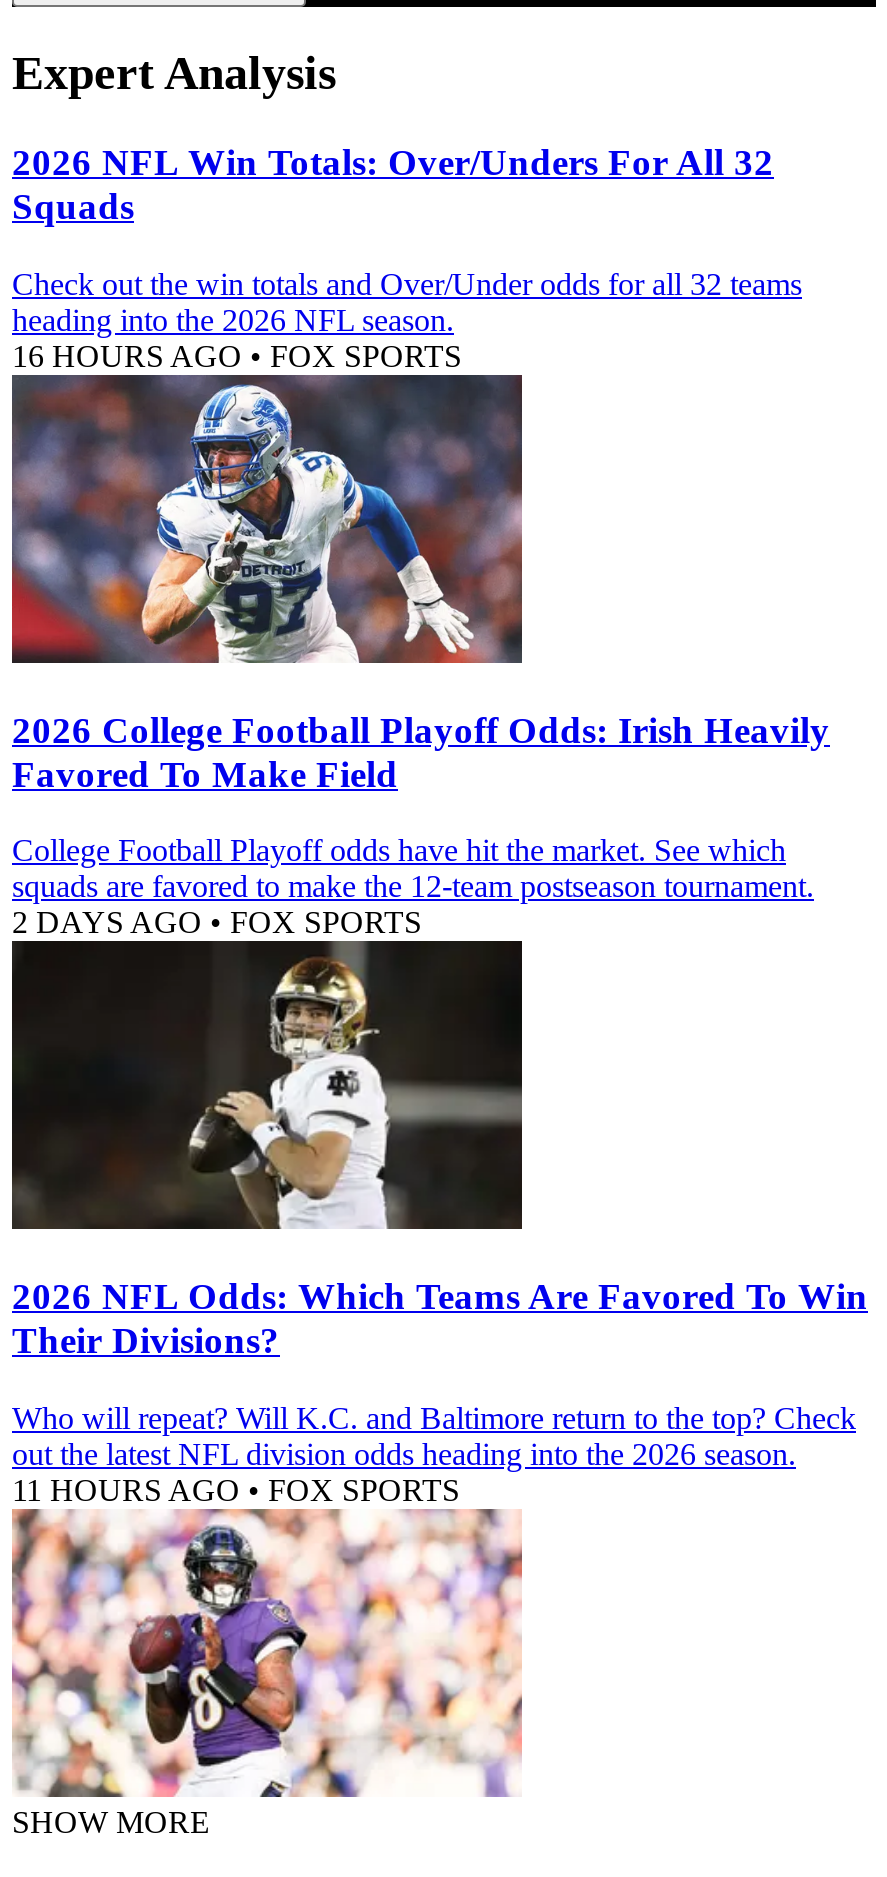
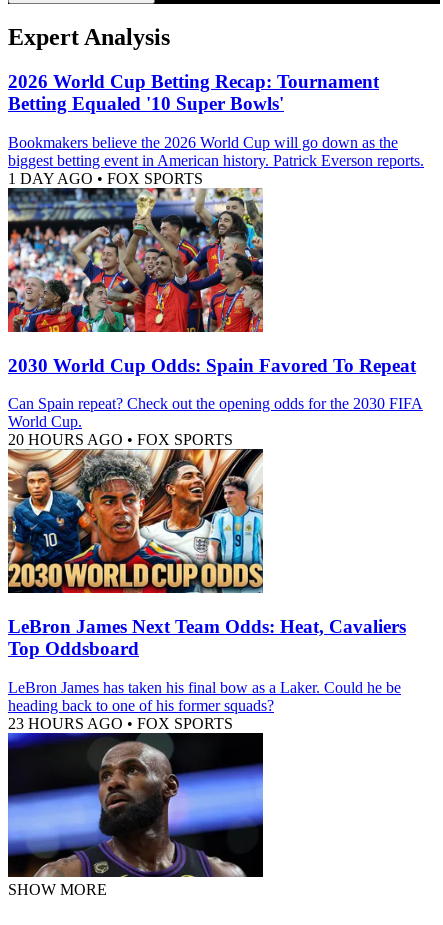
- 2026 NFL Win Totals: Over/Unders For All 32
- Squads
+ 2026 World Cup Betting Recap: Tournament
+ Betting Equaled '10 Super Bowls'

- Check out the win totals and Over/Under odds for all 32 teams
- heading into the 2026 NFL season.
- 16 HOURS AGO • FOX SPORTS
+ Bookmakers believe the 2026 World Cup will go down as the
+ biggest betting event in American history. Patrick Everson reports.
+ 1 DAY AGO • FOX SPORTS

- [image]
- 2026 College Football Playoff Odds: Irish Heavily
- Favored To Make Field
+ [image]
+ 2030 World Cup Odds: Spain Favored To Repeat

- College Football Playoff odds have hit the market. See which
- squads are favored to make the 12-team postseason tournament.
- 2 DAYS AGO • FOX SPORTS
+ Can Spain repeat? Check out the opening odds for the 2030 FIFA
+ World Cup.
+ 20 HOURS AGO • FOX SPORTS

- [image]
- 2026 NFL Odds: Which Teams Are Favored To Win
- Their Divisions?
+ [image]
+ LeBron James Next Team Odds: Heat, Cavaliers
+ Top Oddsboard

- Who will repeat? Will K.C. and Baltimore return to the top? Check
- out the latest NFL division odds heading into the 2026 season.
- 11 HOURS AGO • FOX SPORTS
+ LeBron James has taken his final bow as a Laker. Could he be
+ heading back to one of his former squads?
+ 23 HOURS AGO • FOX SPORTS

- [image]
+ [image]
